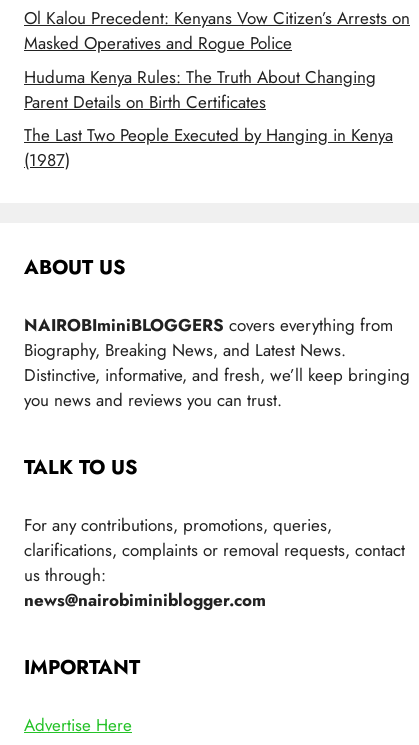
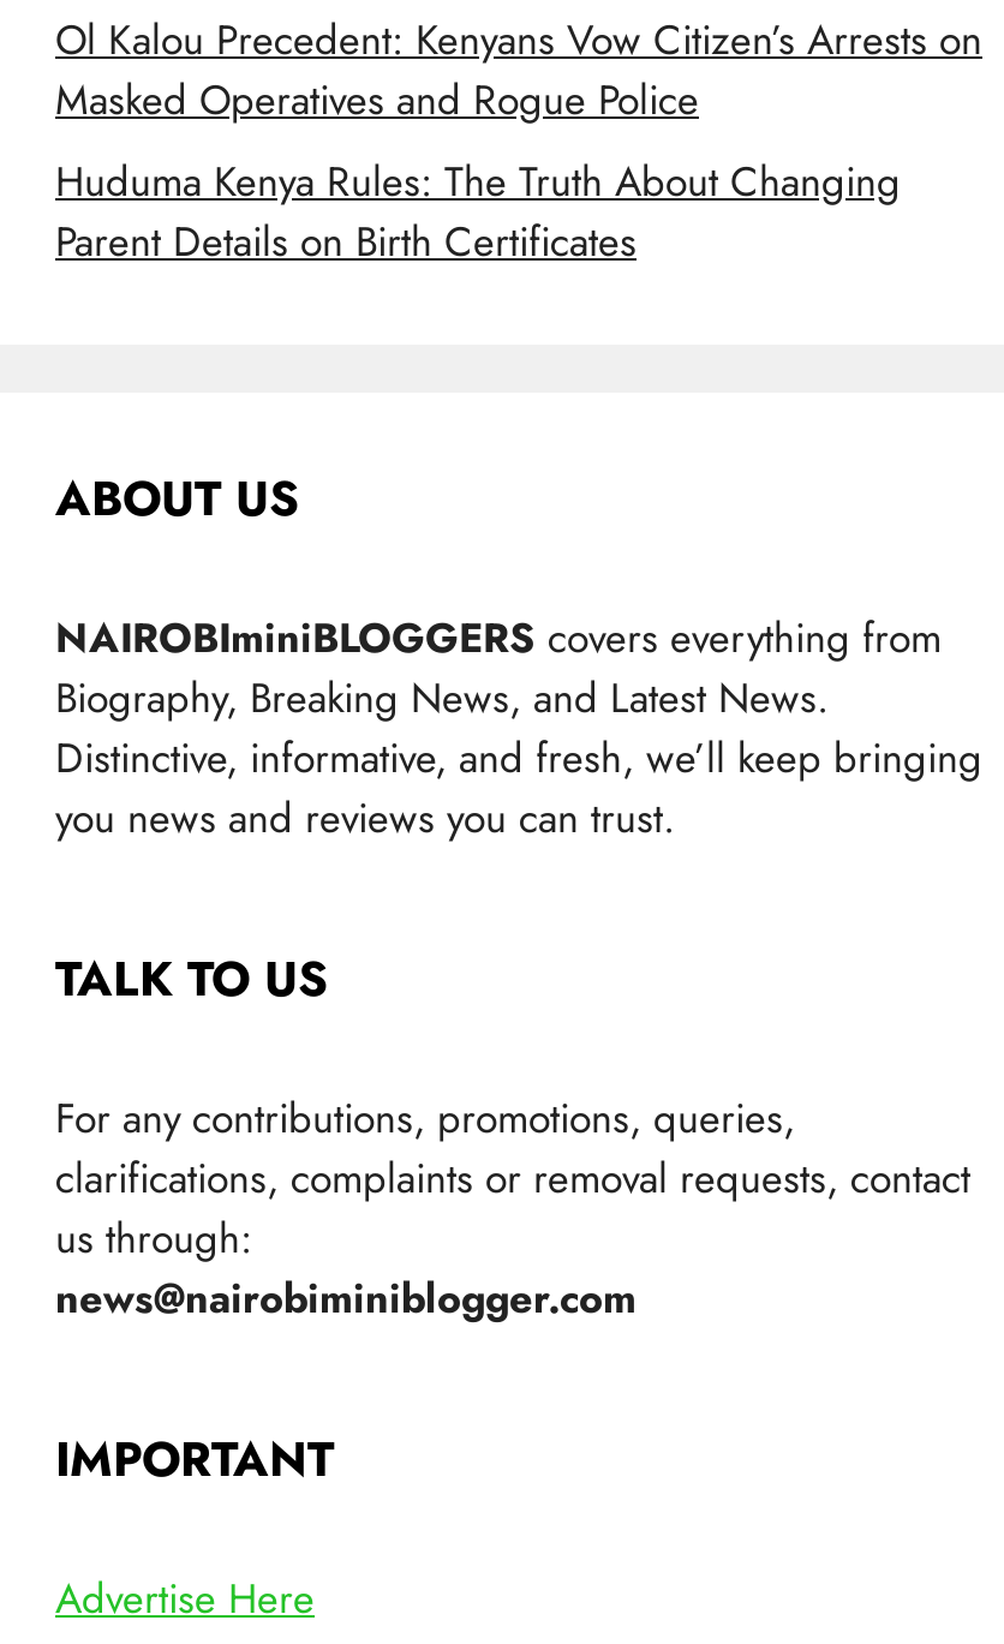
- The Last Two People Executed by Hanging in Kenya
- (1987)
